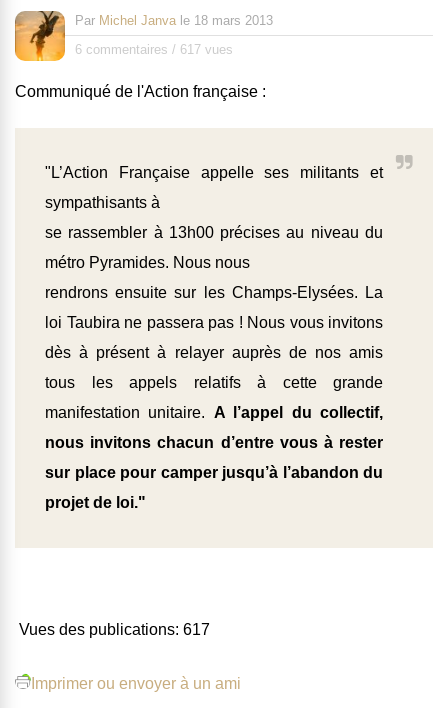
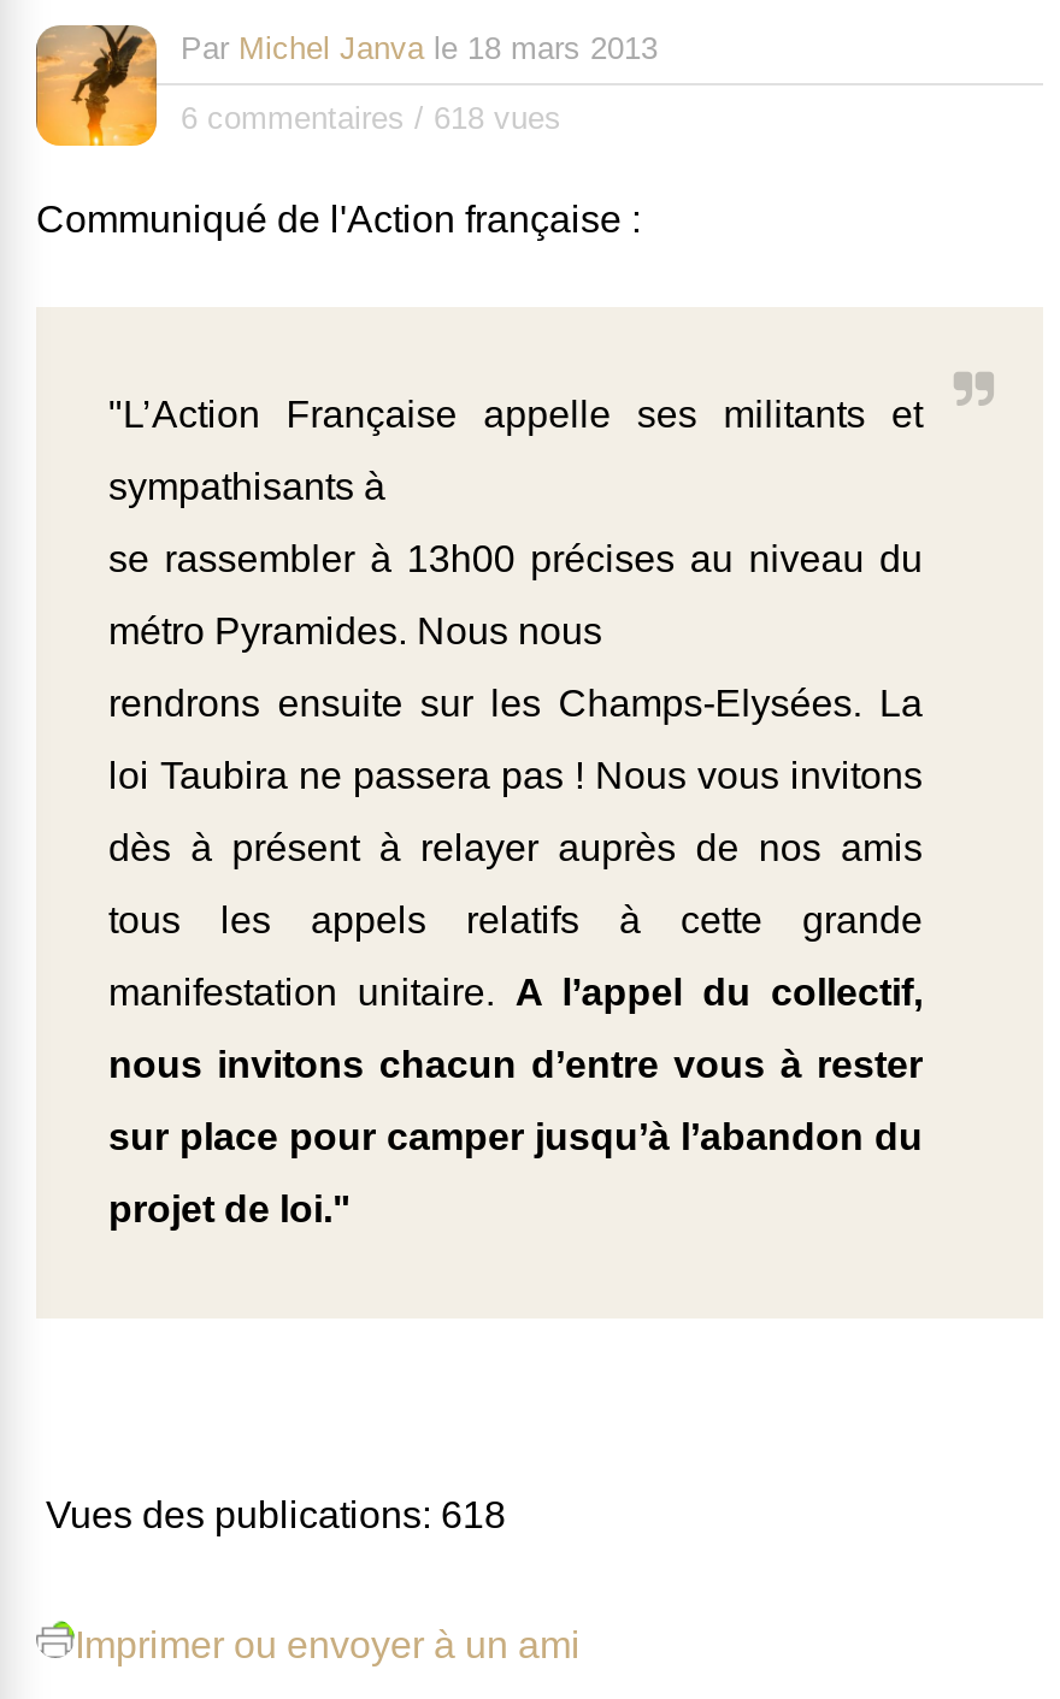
- 6 commentaires / 617 vues
+ 6 commentaires / 618 vues

- Vues des publications: 617
+ Vues des publications: 618
